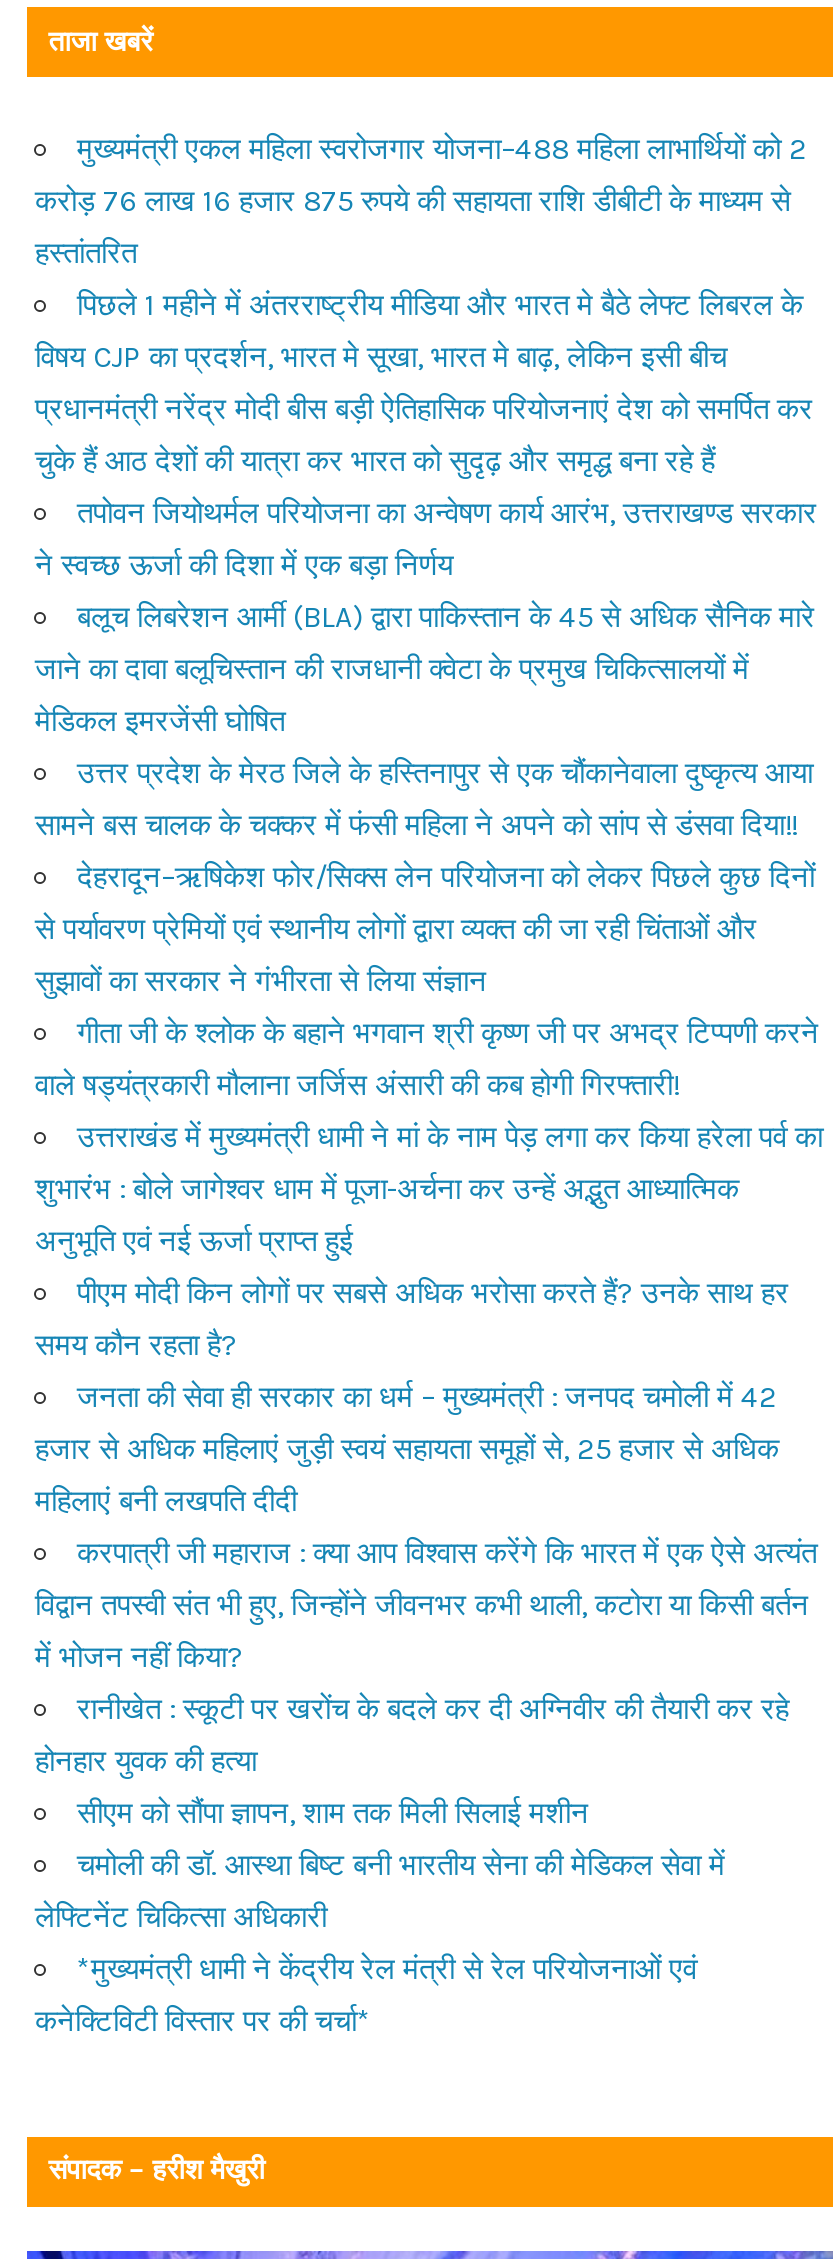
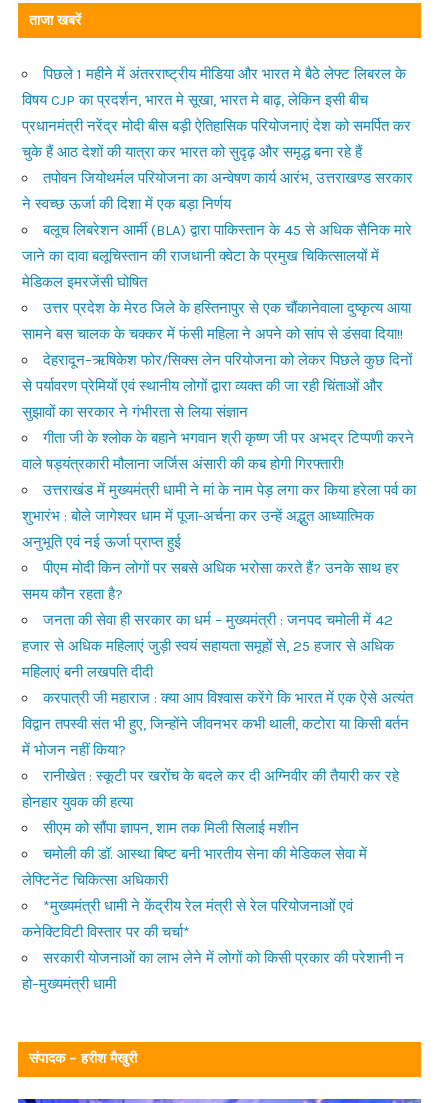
- मुख्यमंत्री एकल महिला स्वरोजगार योजना–488 महिला लाभार्थियों को 2
- करोड़ 76 लाख 16 हजार 875 रुपये की सहायता राशि डीबीटी के माध्यम से
- हस्तांतरित

moved up: पिछले 1 महीने में अंतरराष्ट्रीय मीडिया और भारत मे बैठे लेफ्ट लिबरल के | विषय CJP का प्रदर्शन, भारत मे सूखा, भारत मे बाढ़, लेकिन इसी बीच | प्रधानमंत्री नरेंद्र मोदी बीस बड़ी ऐतिहासिक परियोजनाएं देश को समर्पित कर | ... | *मुख्यमंत्री धामी ने केंद्रीय रेल मंत्री से रेल परियोजनाओं एवं | कनेक्टिविटी विस्तार पर की चर्चा*

+ सरकारी योजनाओं का लाभ लेने में लोगों को किसी प्रकार की परेशानी न
+ हो–मुख्यमंत्री धामी
